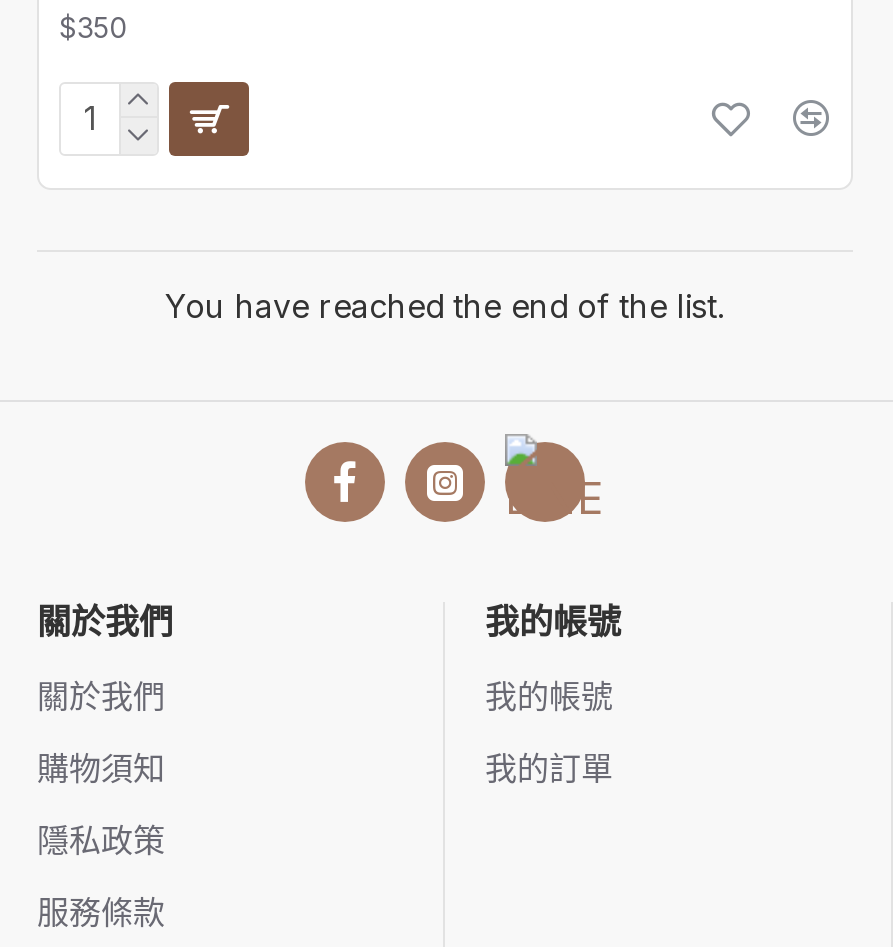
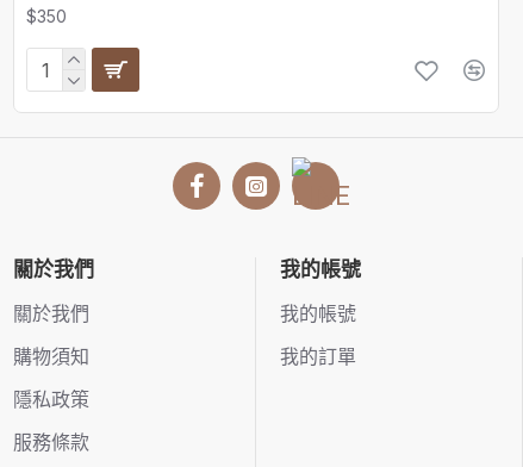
- You have reached the end of the list.
